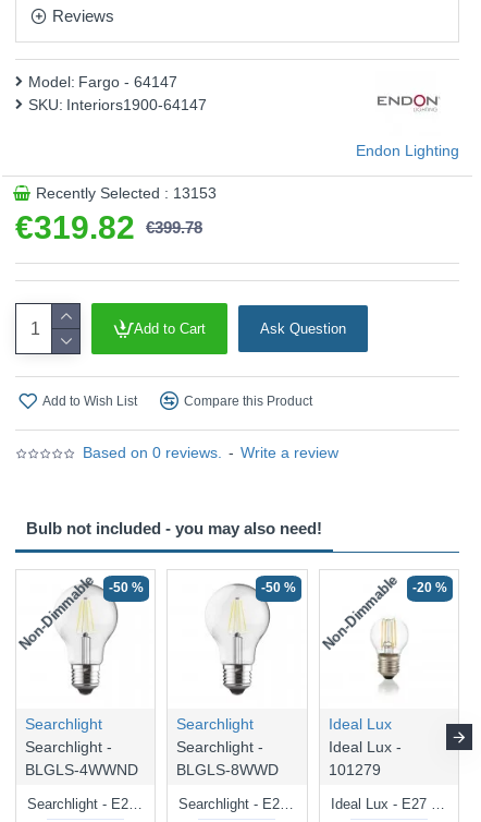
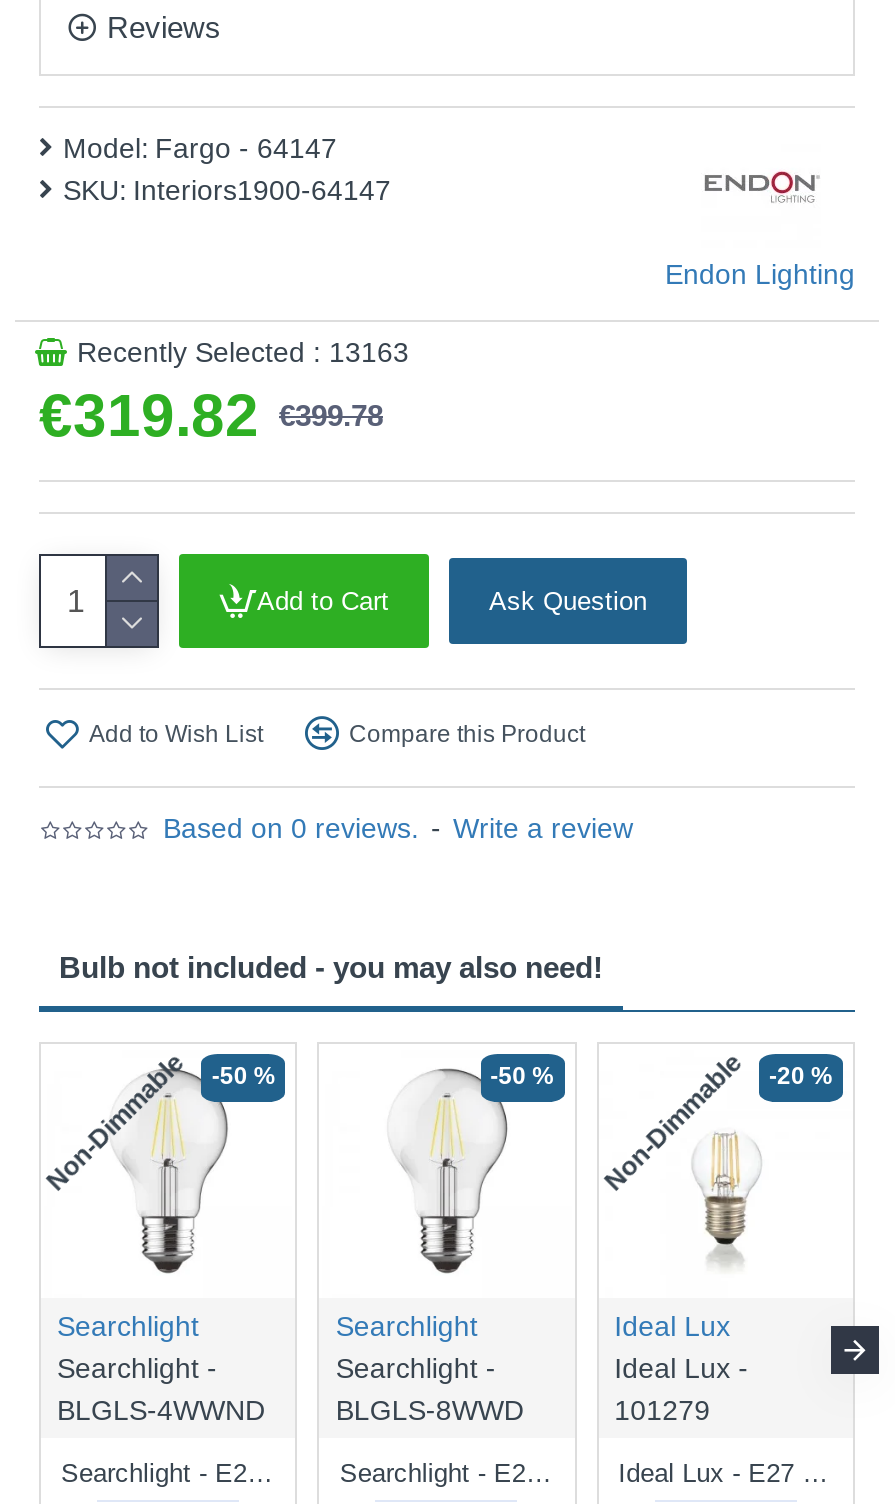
- Recently Selected : 13153
+ Recently Selected : 13163
